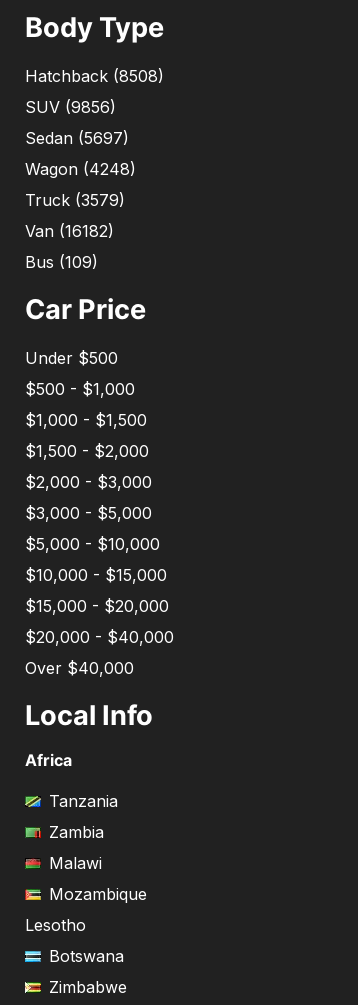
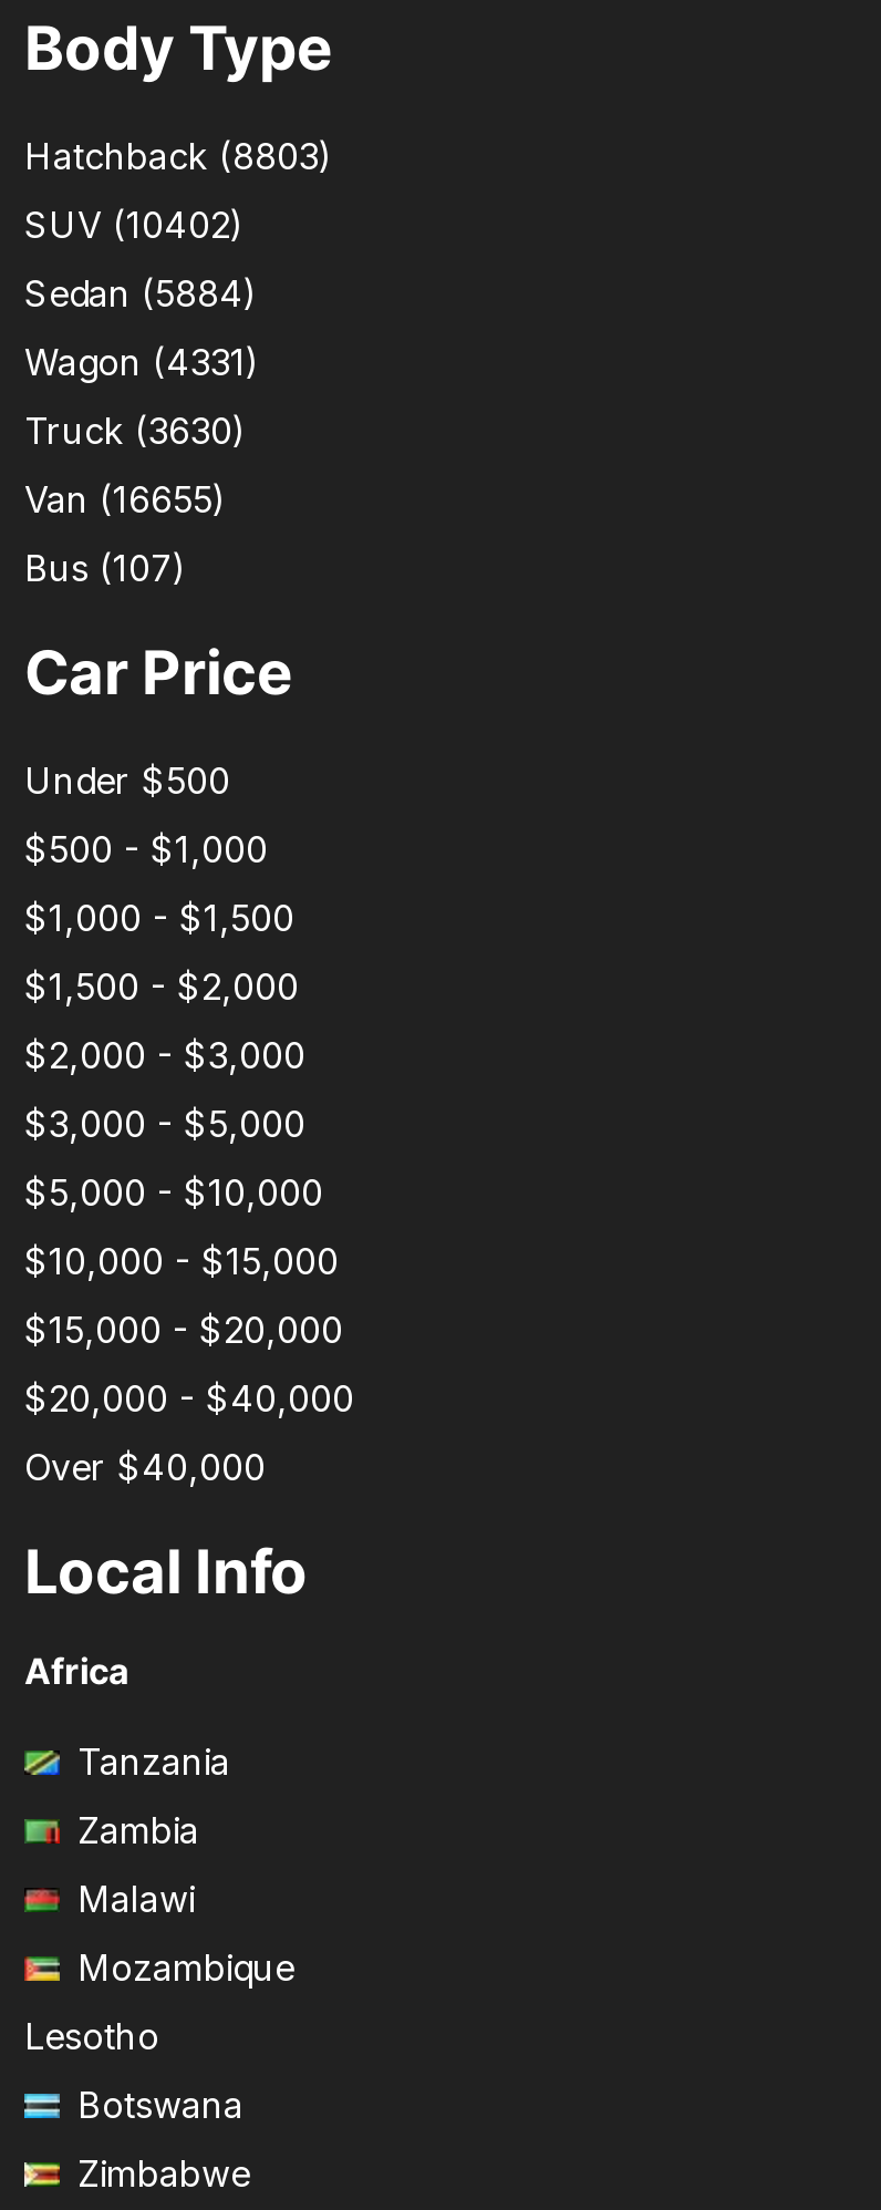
- Hatchback (8508)
+ Hatchback (8803)

- SUV (9856)
+ SUV (10402)

- Sedan (5697)
+ Sedan (5884)

- Wagon (4248)
+ Wagon (4331)

- Truck (3579)
+ Truck (3630)

- Van (16182)
+ Van (16655)

- Bus (109)
+ Bus (107)
